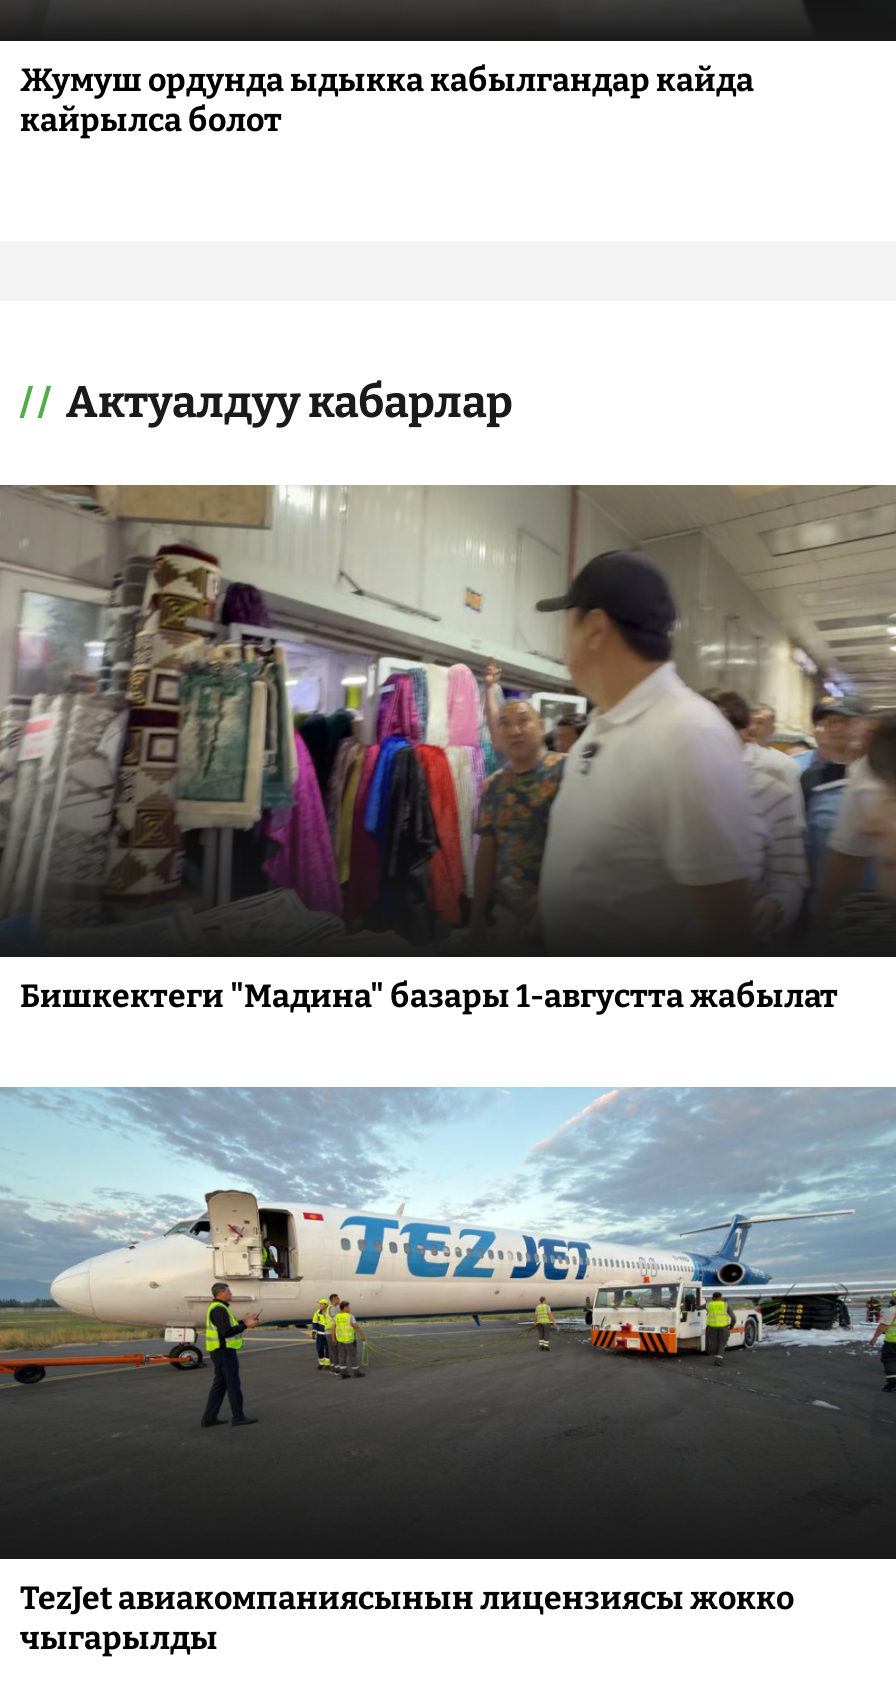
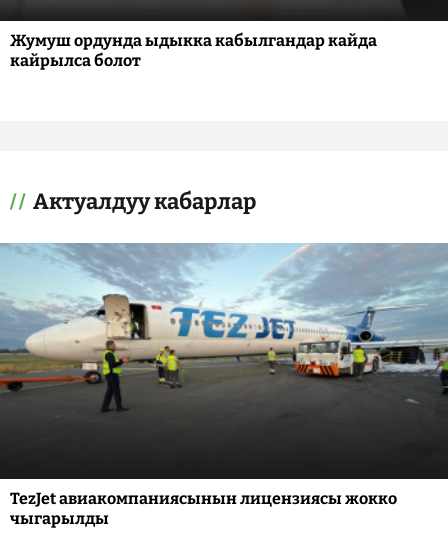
- [image]
- Бишкектеги "Мадина" базары 1-августта жабылат
